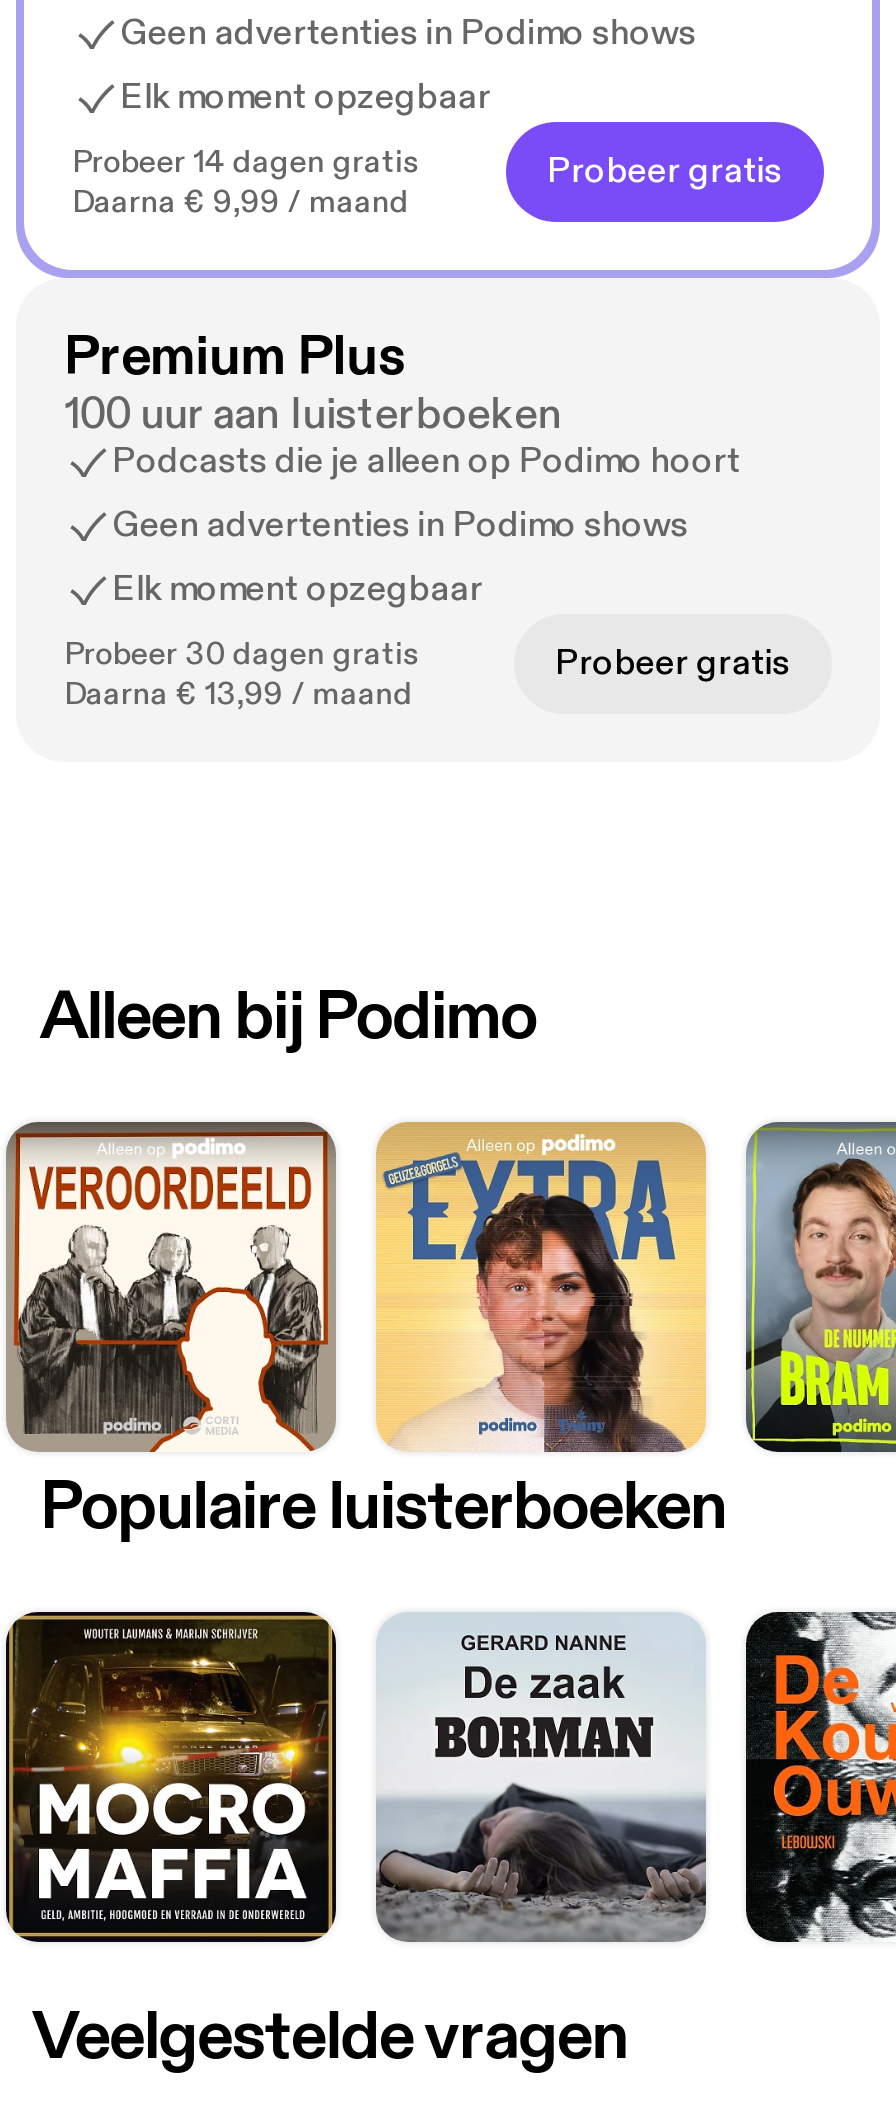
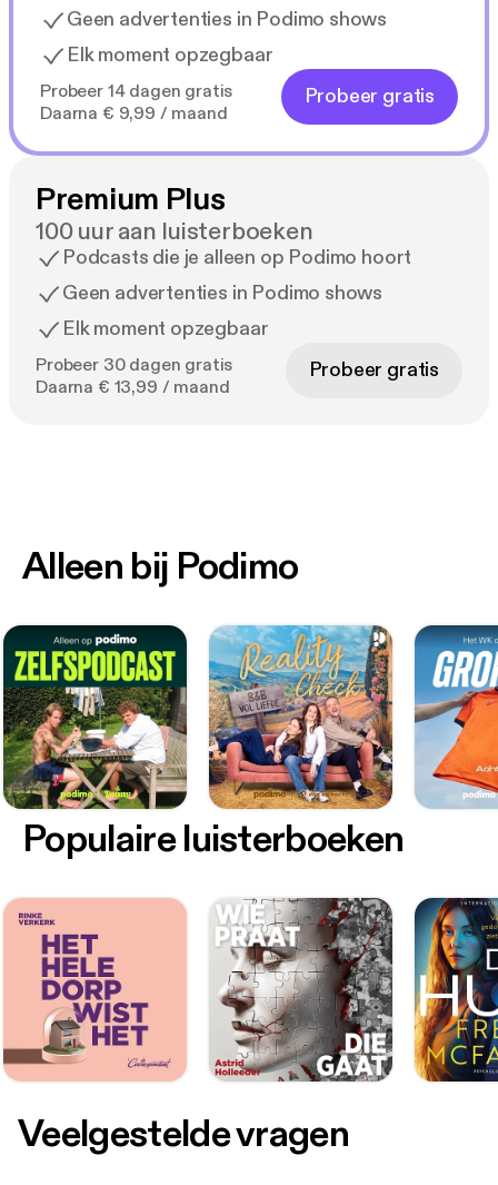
- [image]
+ [image]

- [image]
+ [image]

- [image]
+ [image]

- [image]
+ [image]

- [image]
+ [image]

- [image]
+ [image]
